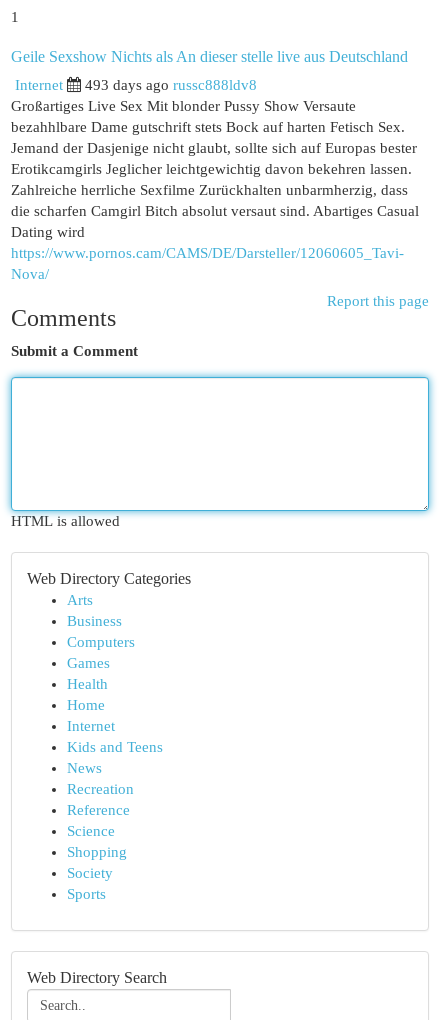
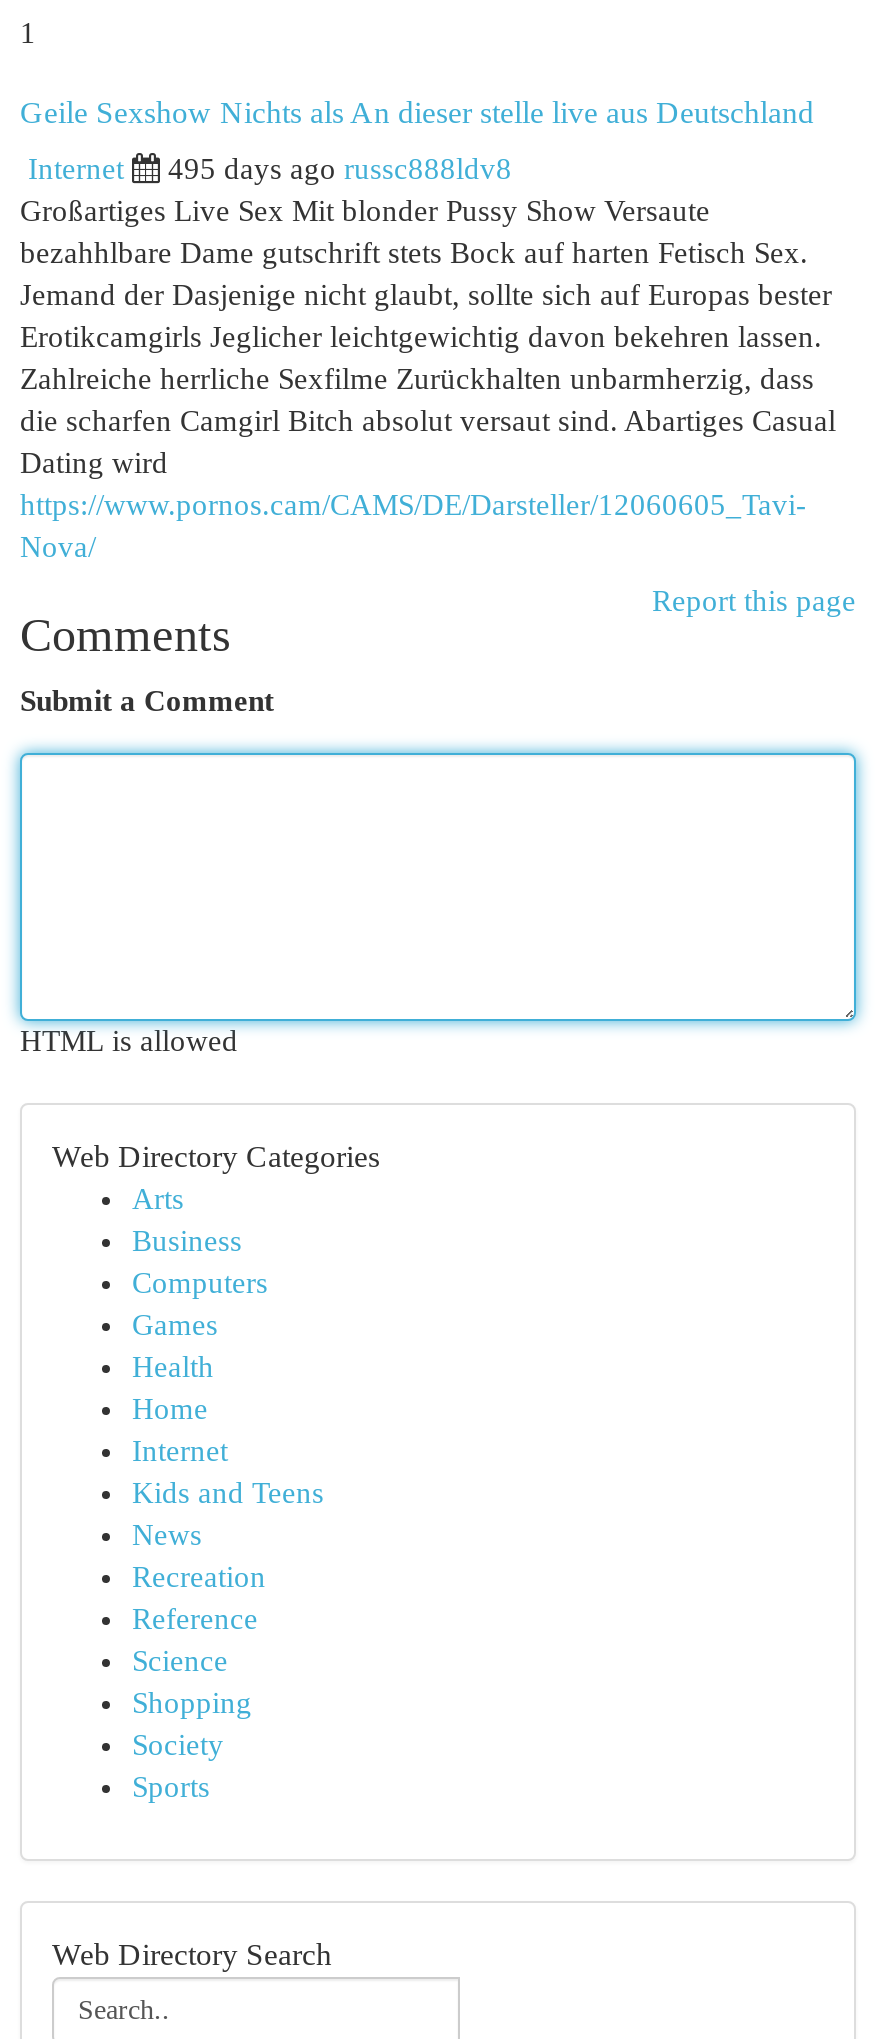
- 493 days ago russc888ldv8
+ 495 days ago russc888ldv8
